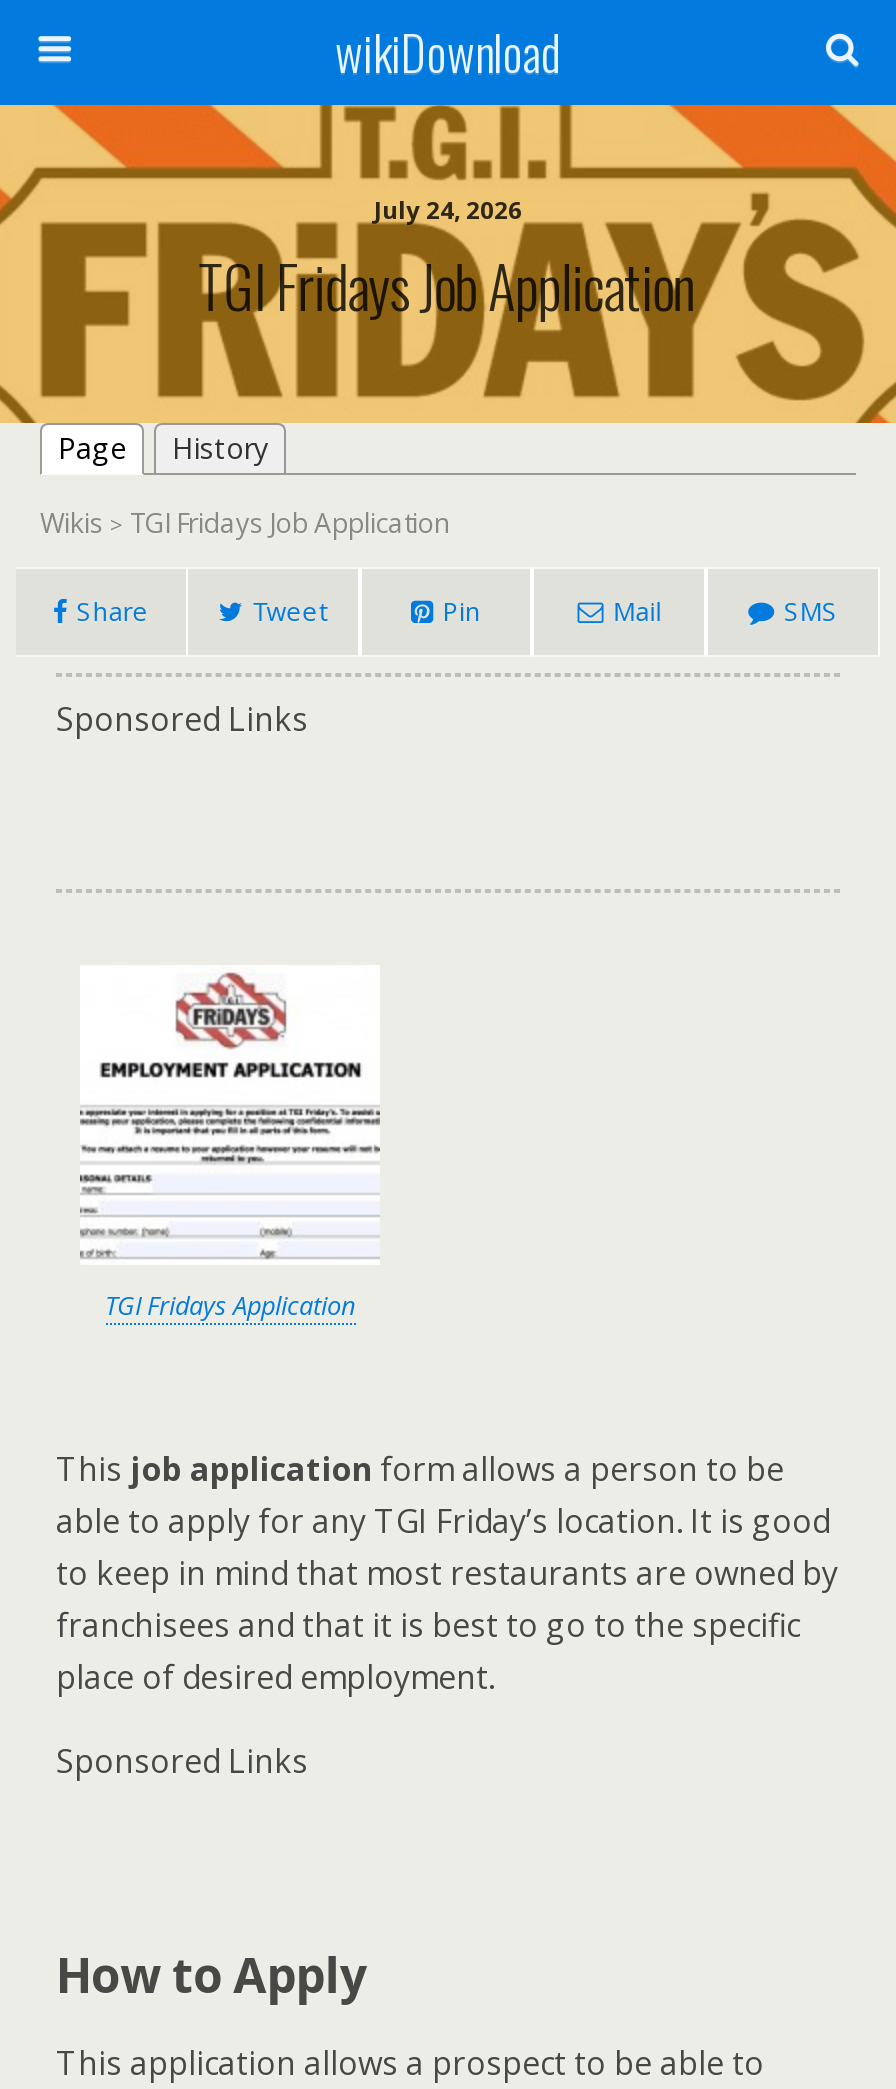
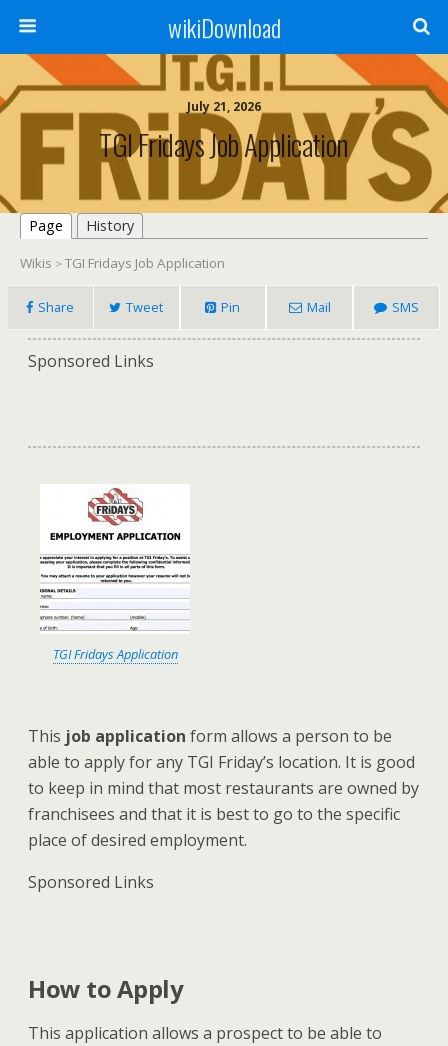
- July 24, 2026
+ July 21, 2026
